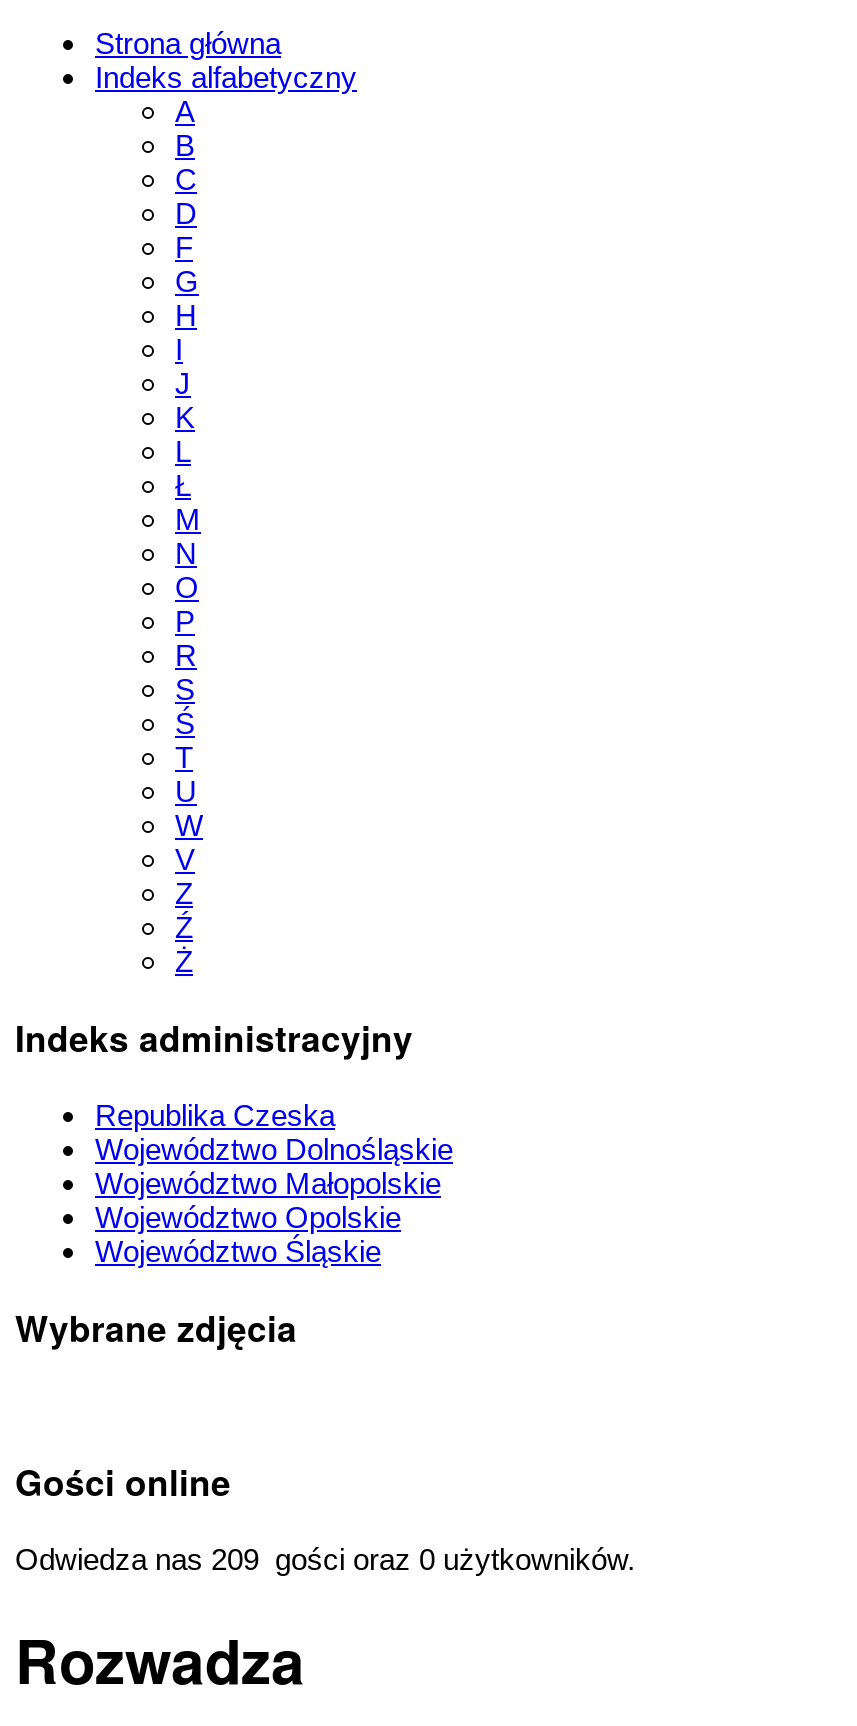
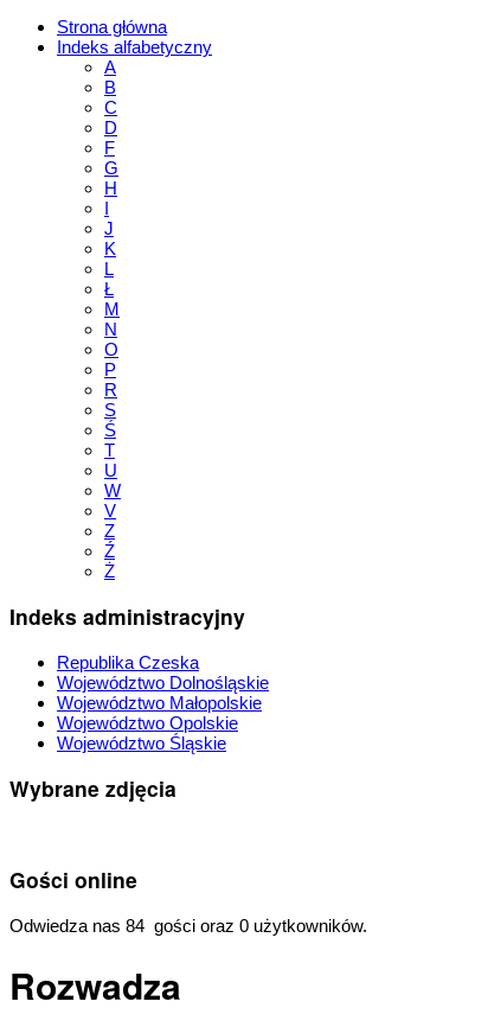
- Odwiedza nas 209 gości oraz 0 użytkowników.
+ Odwiedza nas 84 gości oraz 0 użytkowników.
